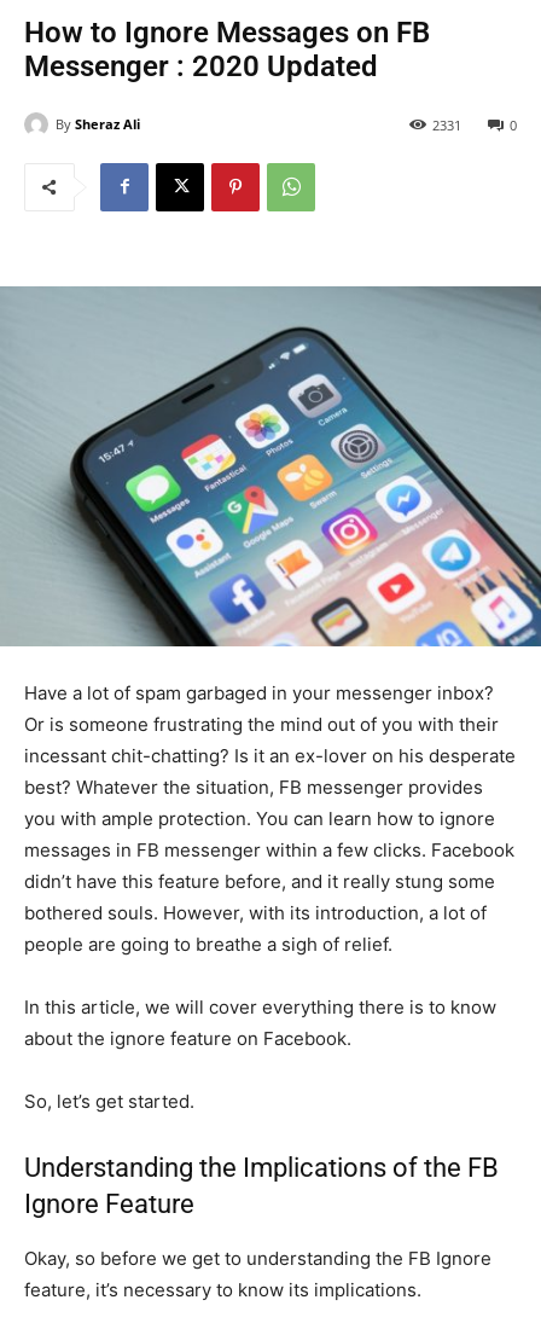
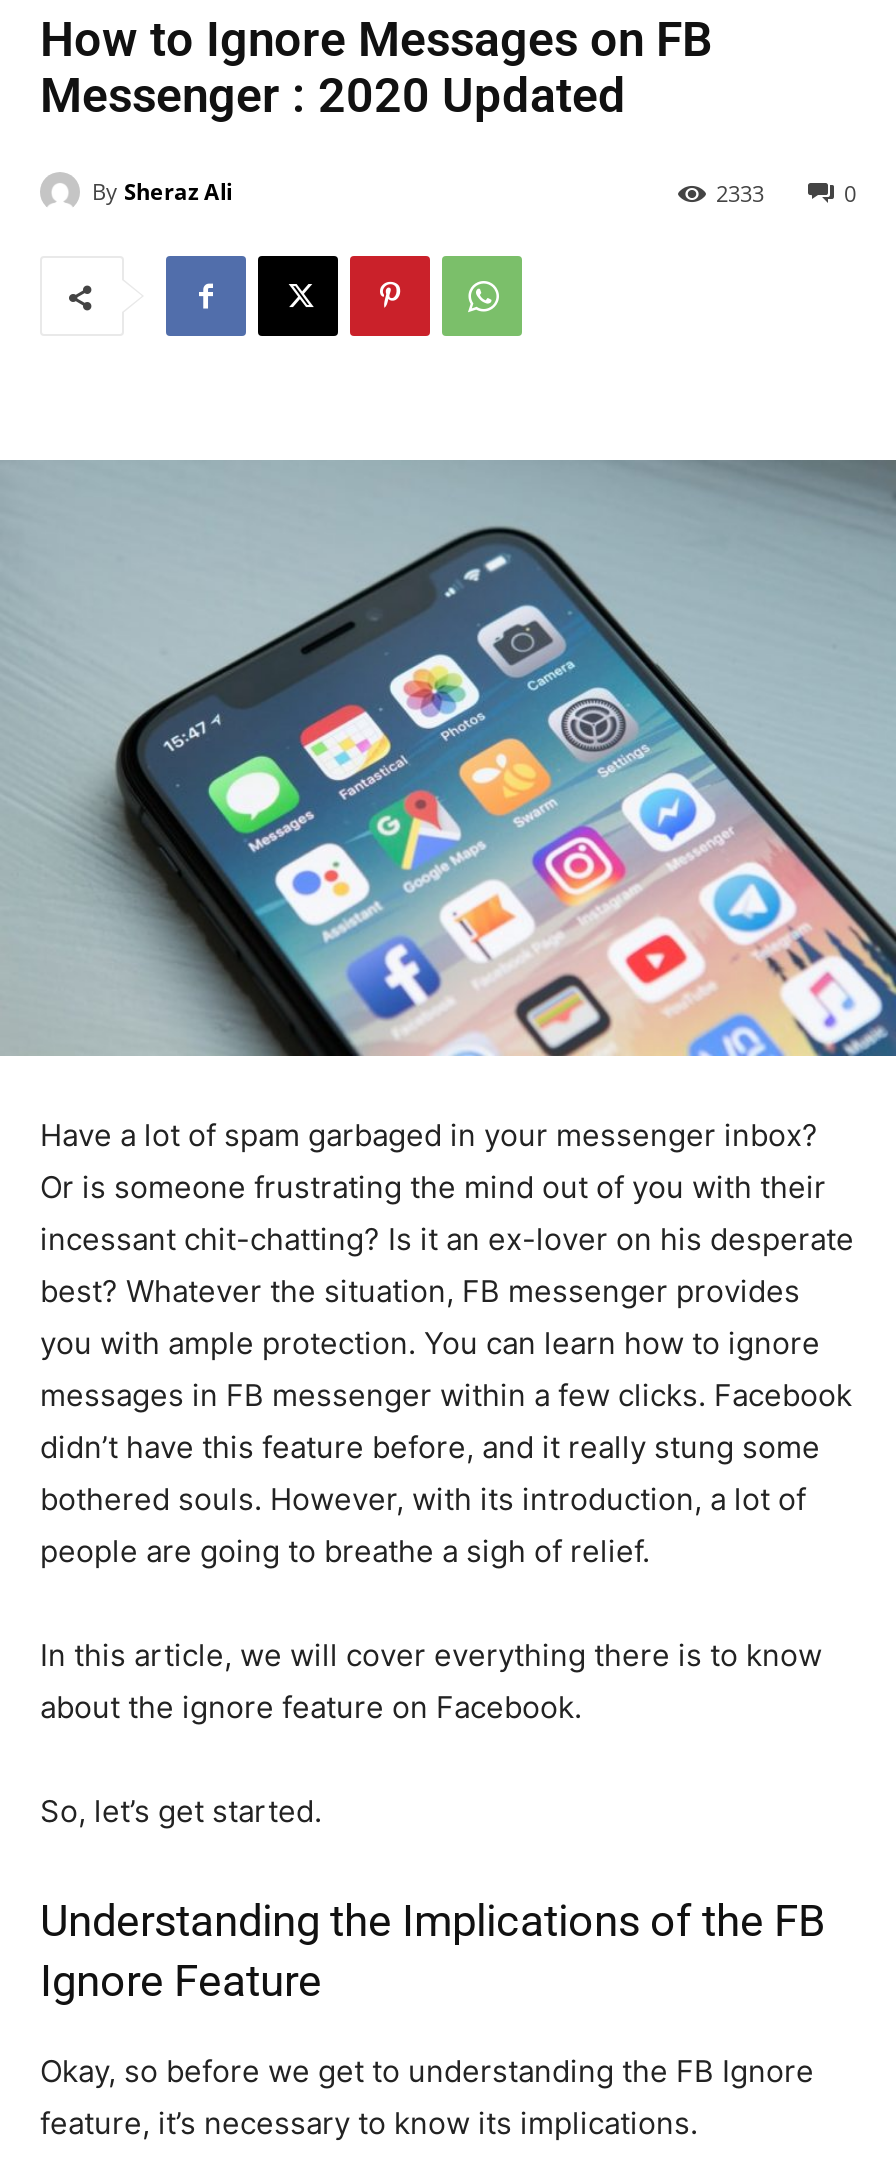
- 2331
+ 2333
